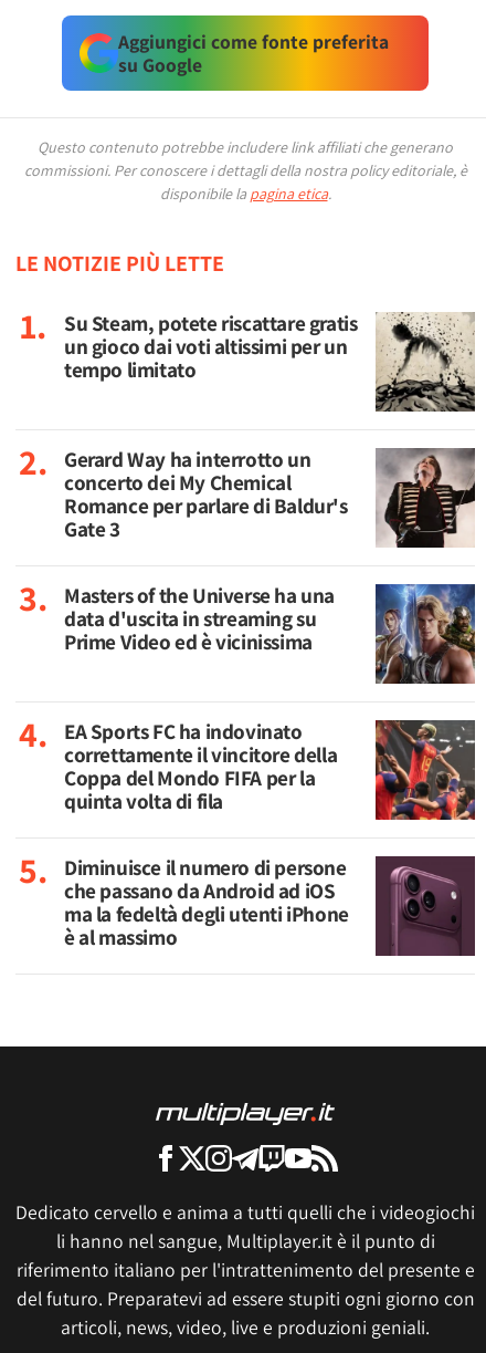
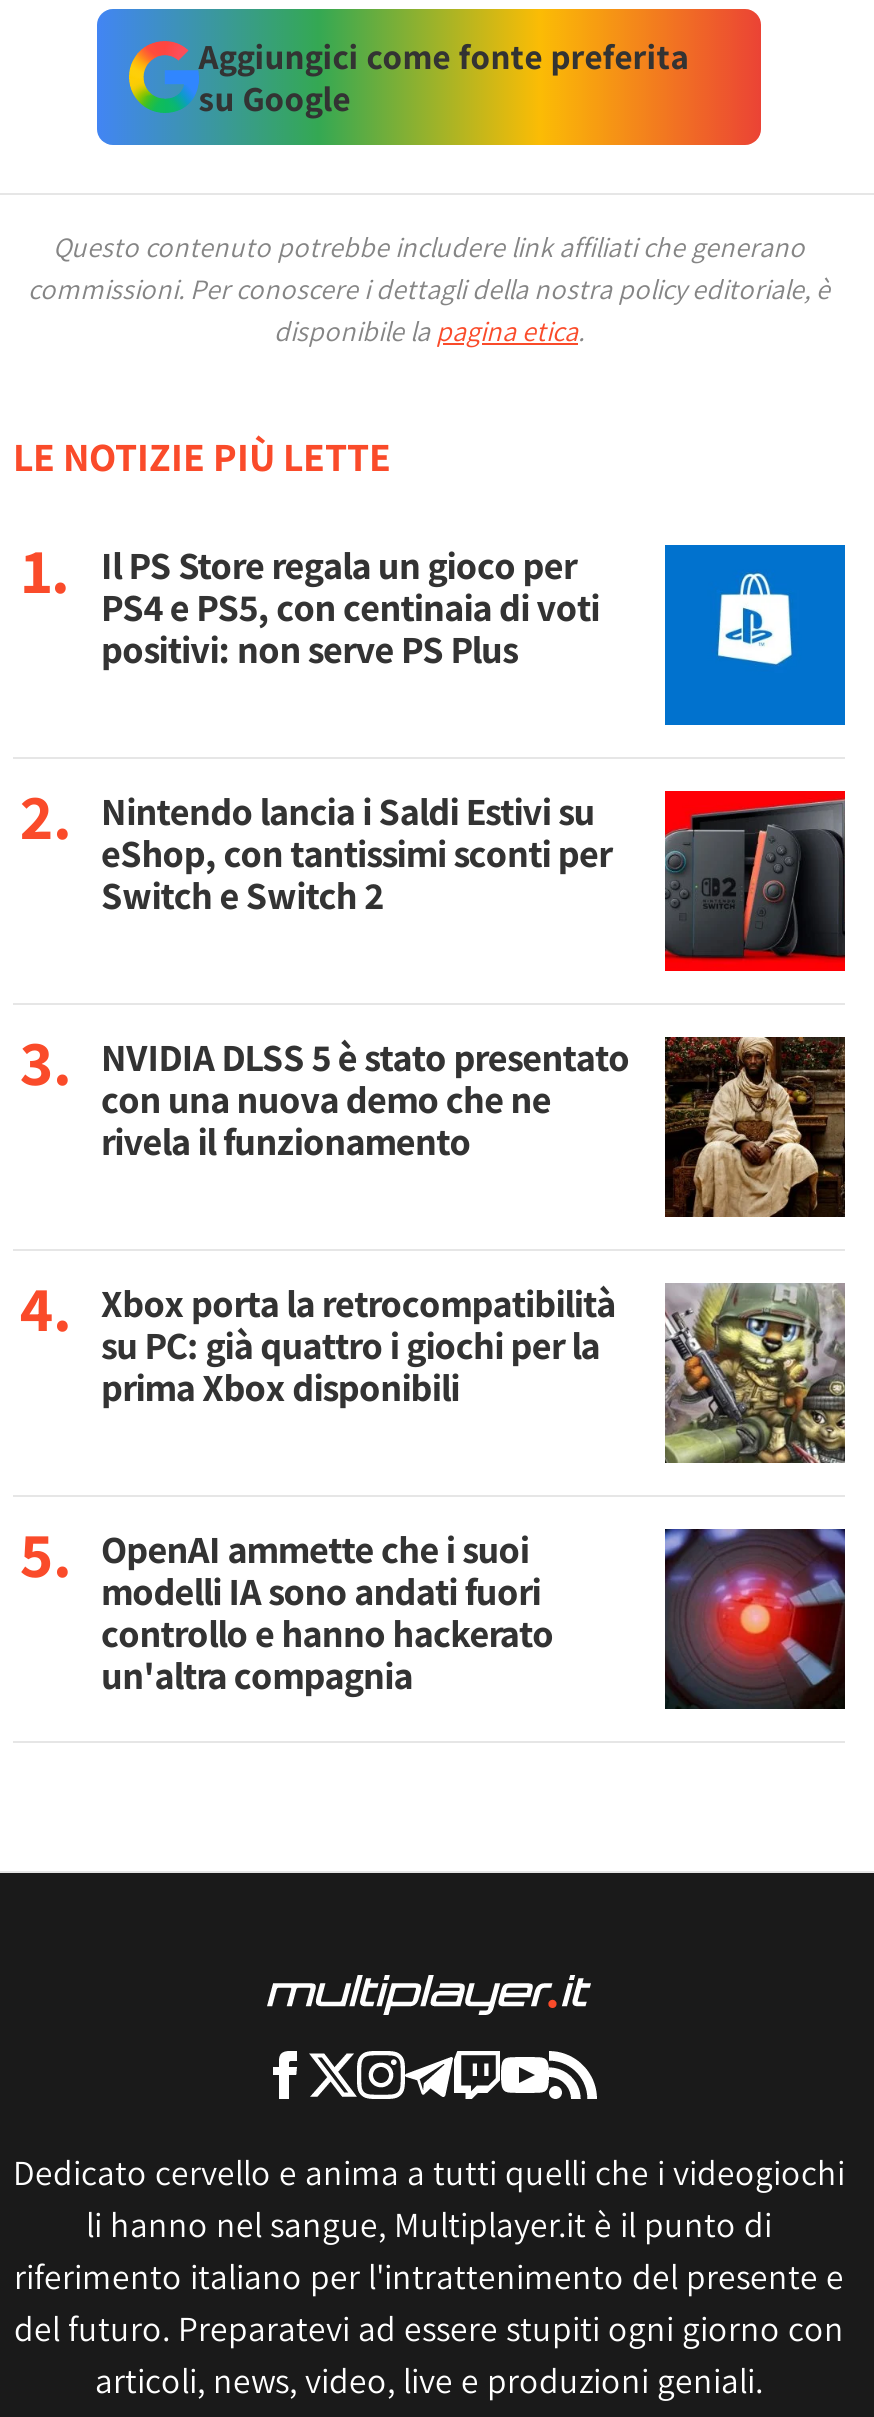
- [image]
- Su Steam, potete riscattare gratis
- un gioco dai voti altissimi per un
- tempo limitato
+ [image]
+ Il PS Store regala un gioco per
+ PS4 e PS5, con centinaia di voti
+ positivi: non serve PS Plus

- [image]
- Gerard Way ha interrotto un
- concerto dei My Chemical
- Romance per parlare di Baldur's
- Gate 3
+ [image]
+ Nintendo lancia i Saldi Estivi su
+ eShop, con tantissimi sconti per
+ Switch e Switch 2

- [image]
- Masters of the Universe ha una
- data d'uscita in streaming su
- Prime Video ed è vicinissima
+ [image]
+ NVIDIA DLSS 5 è stato presentato
+ con una nuova demo che ne
+ rivela il funzionamento

- [image]
- EA Sports FC ha indovinato
- correttamente il vincitore della
- Coppa del Mondo FIFA per la
- quinta volta di fila
+ [image]
+ Xbox porta la retrocompatibilità
+ su PC: già quattro i giochi per la
+ prima Xbox disponibili

- Diminuisce il numero di persone
- che passano da Android ad iOS
- ma la fedeltà degli utenti iPhone
- è al massimo
+ OpenAI ammette che i suoi
+ modelli IA sono andati fuori
+ controllo e hanno hackerato
+ un'altra compagnia

- [image]
+ [image]
